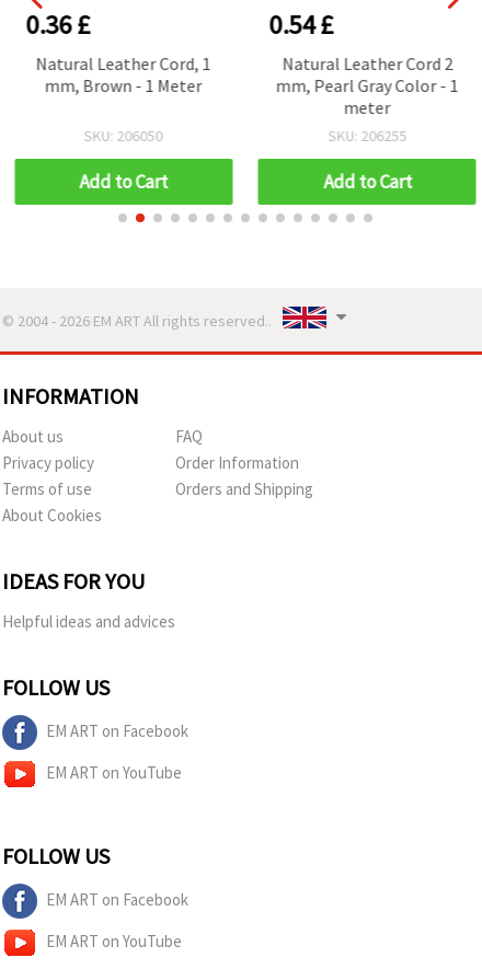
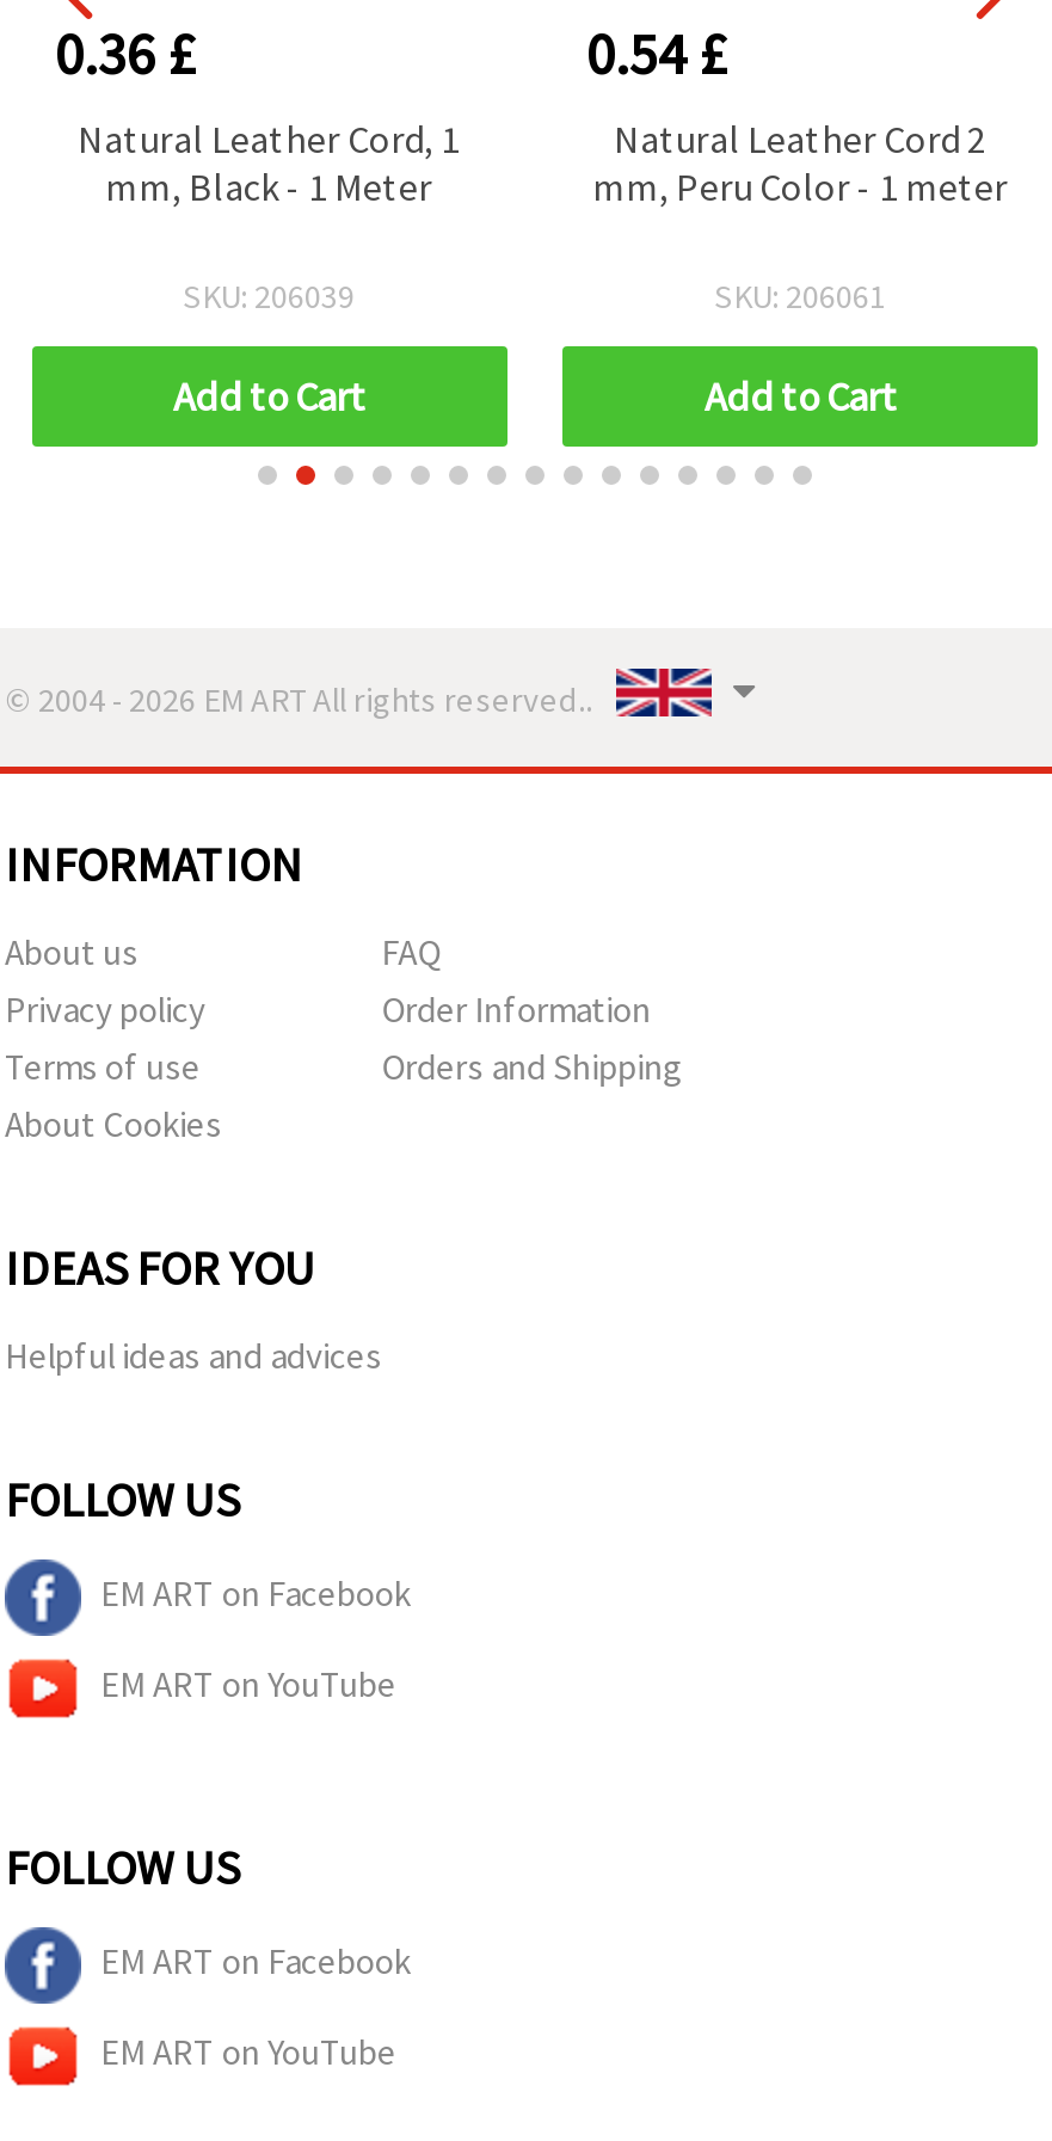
- mm, Brown - 1 Meter
+ mm, Black - 1 Meter

- mm, Pearl Gray Color - 1
- meter
- SKU: 206255
+ mm, Peru Color - 1 meter
+ SKU: 206061

- SKU: 206050
+ SKU: 206039
